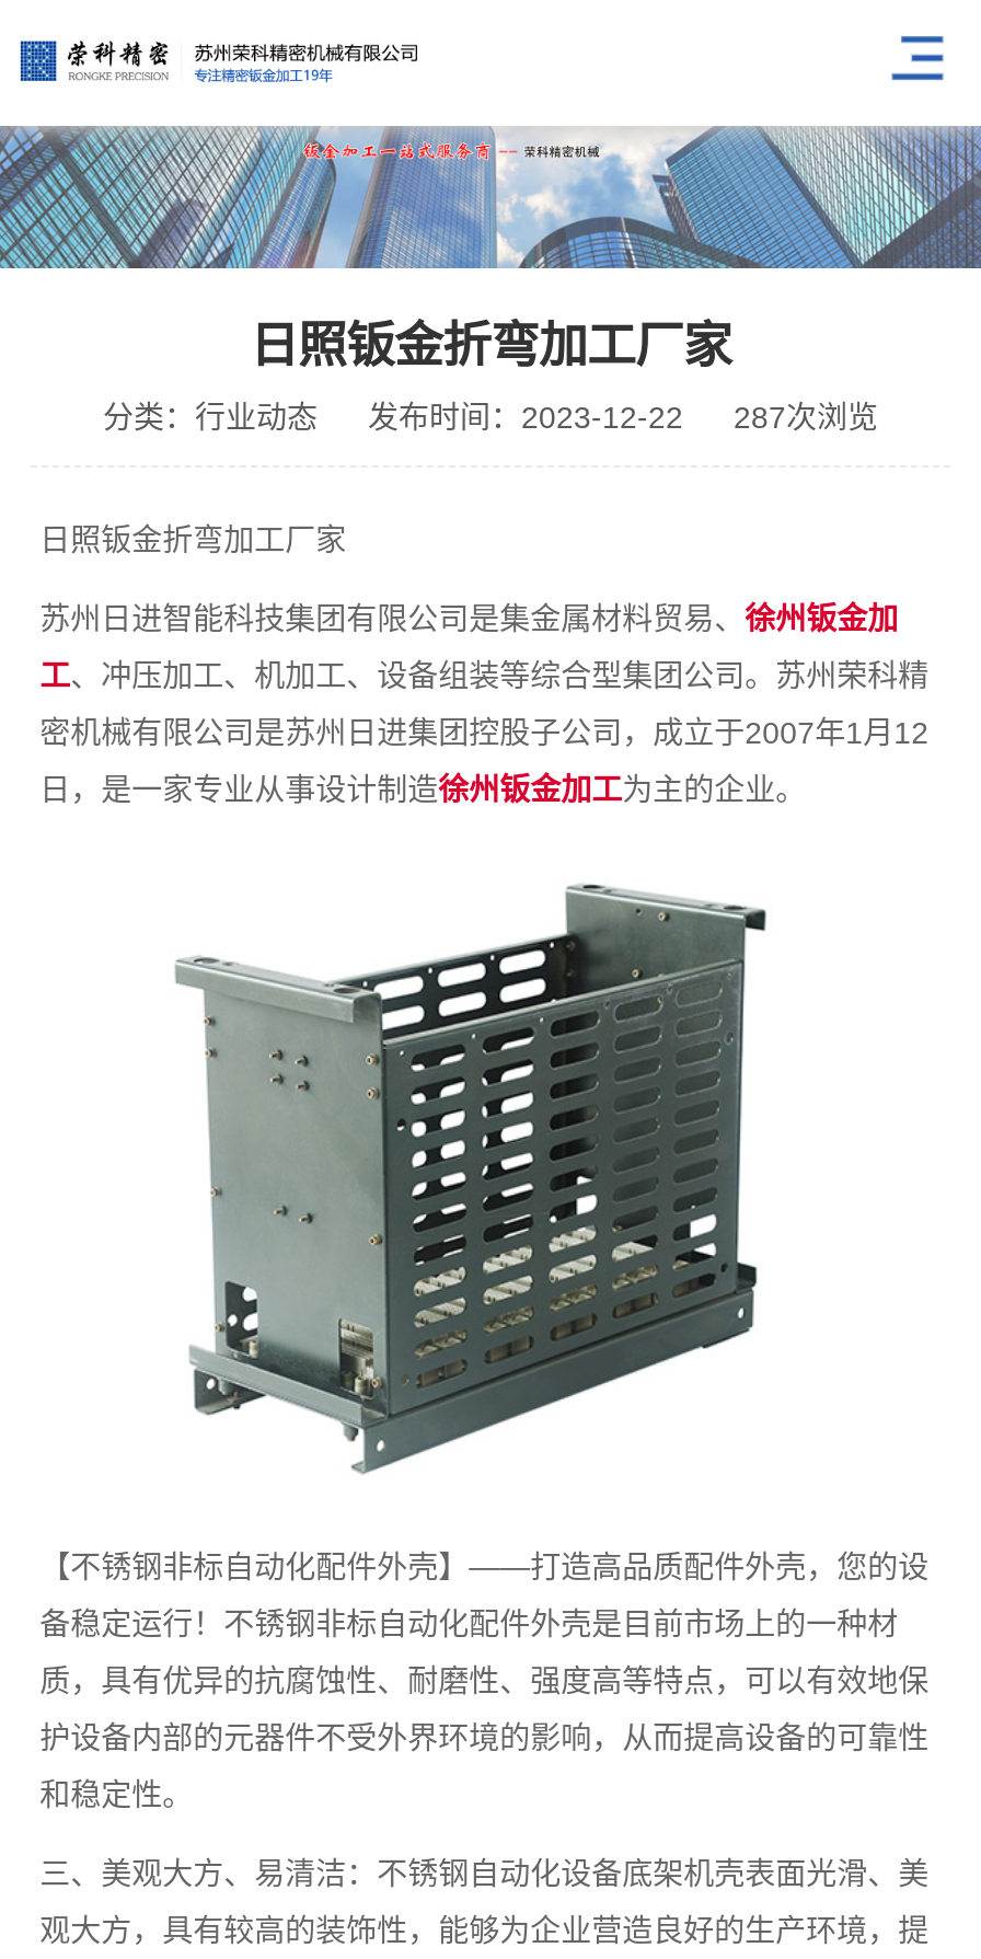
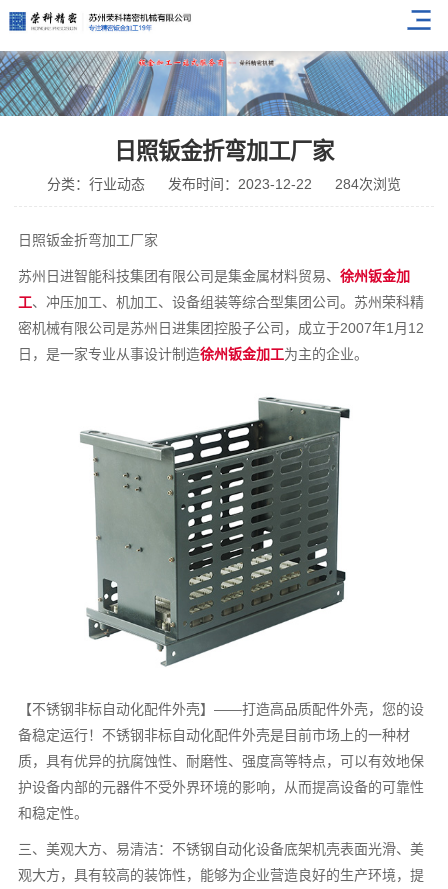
- 分类：行业动态 发布时间：2023-12-22 287次浏览
+ 分类：行业动态 发布时间：2023-12-22 284次浏览
